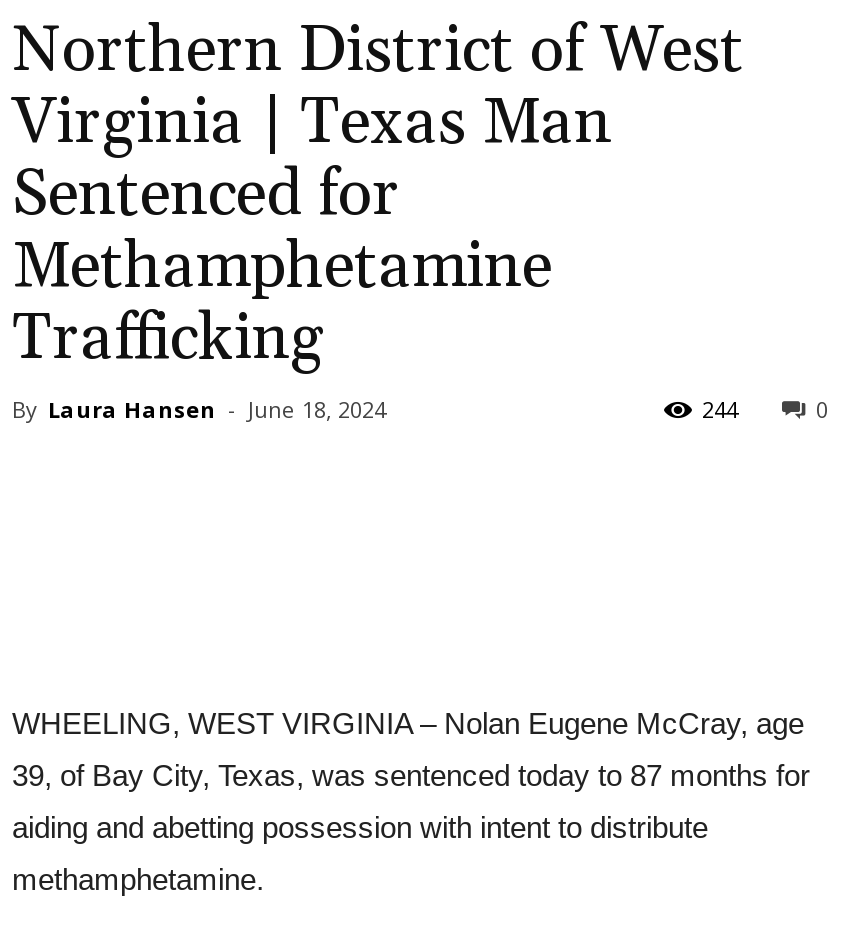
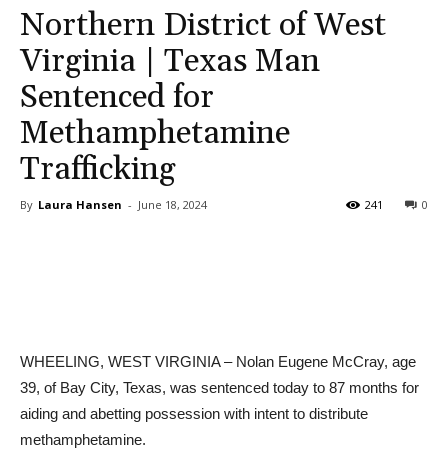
- 244
+ 241
